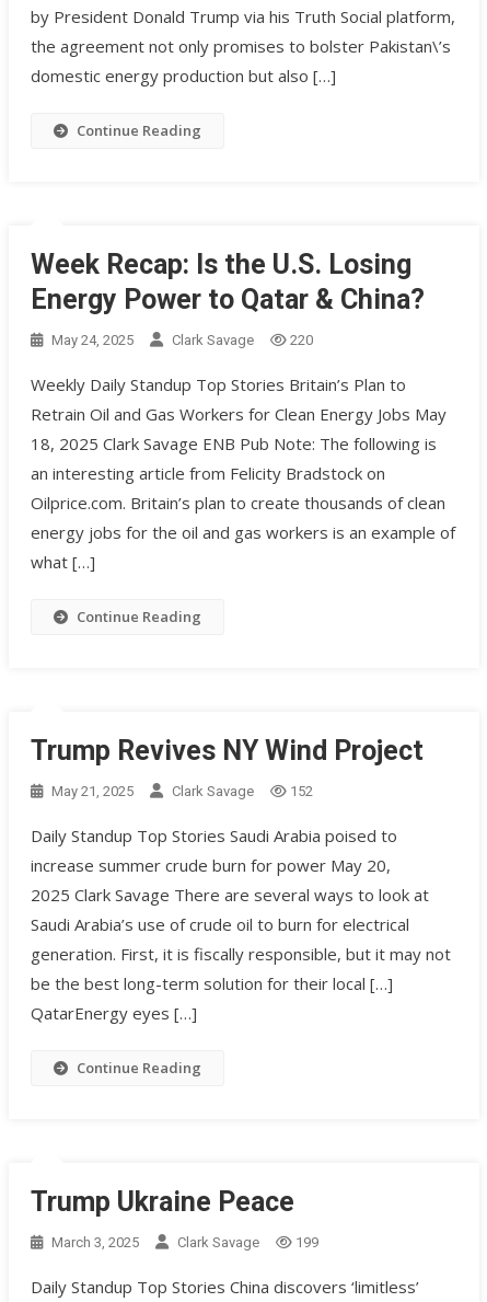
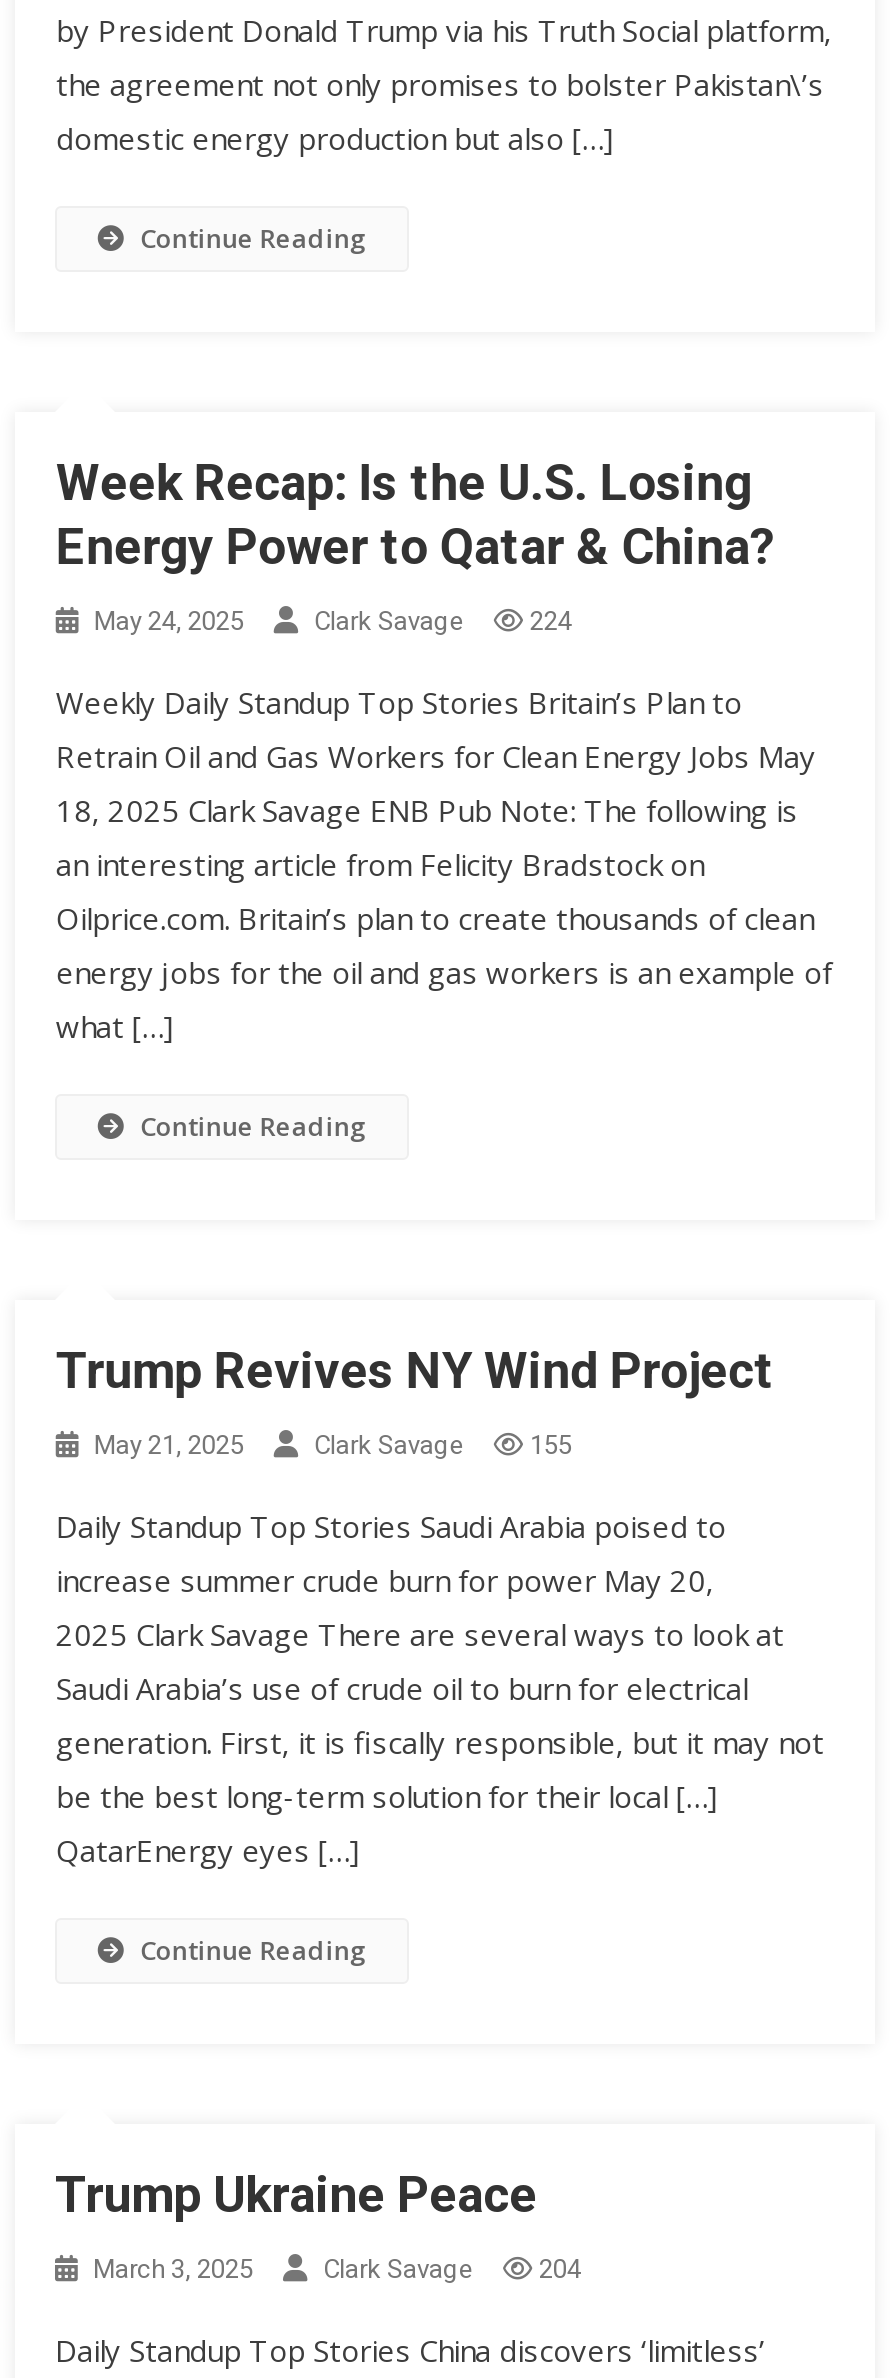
- 220
+ 224

- 152
+ 155

- 199
+ 204
